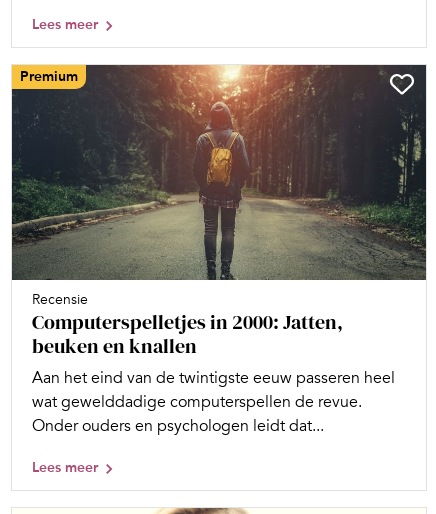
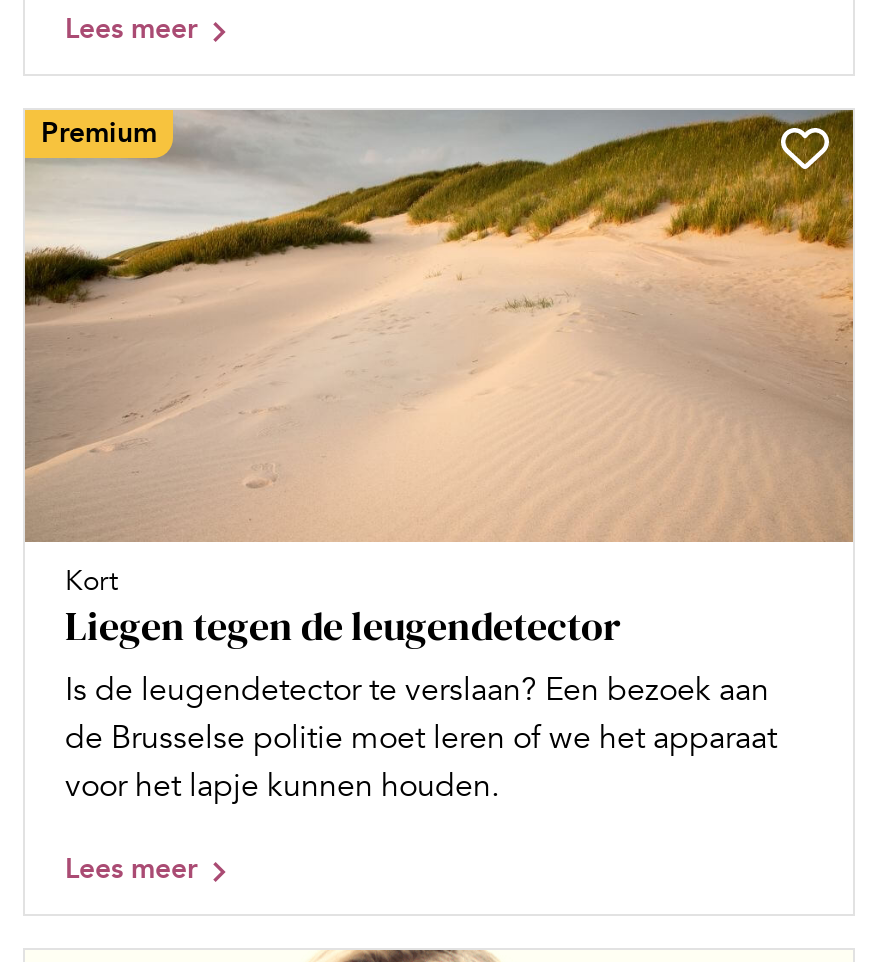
- [image]
- Recensie
- Computerspelletjes in 2000: Jatten,
- beuken en knallen
- Aan het eind van de twintigste eeuw passeren heel
- wat gewelddadige computerspellen de revue.
- Onder ouders en psychologen leidt dat...
+ [image]
+ Kort
+ Liegen tegen de leugendetector
+ Is de leugendetector te verslaan? Een bezoek aan
+ de Brusselse politie moet leren of we het apparaat
+ voor het lapje kunnen houden.
